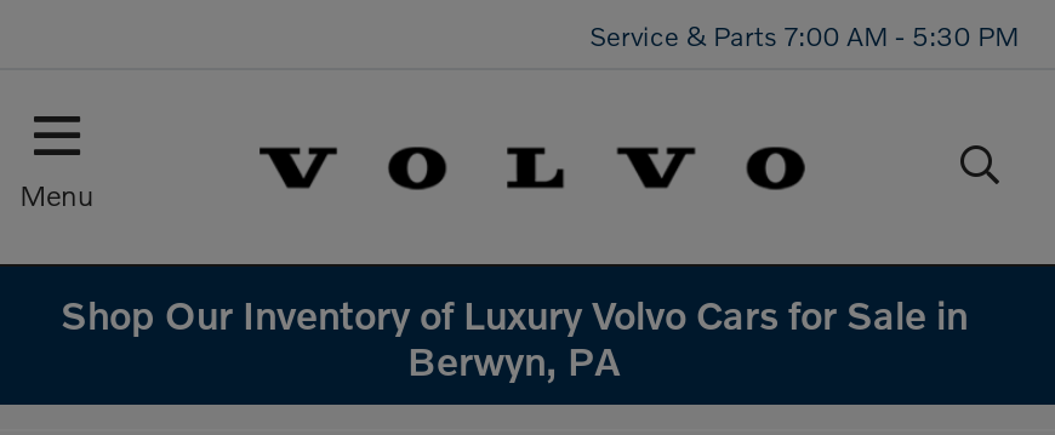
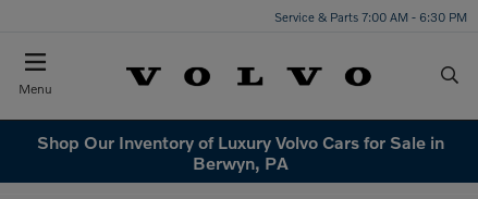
- Service & Parts 7:00 AM - 5:30 PM
+ Service & Parts 7:00 AM - 6:30 PM
